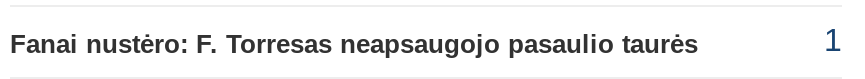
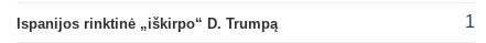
- Fanai nustėro: F. Torresas neapsaugojo pasaulio taurės
+ Ispanijos rinktinė „iškirpo“ D. Trumpą
